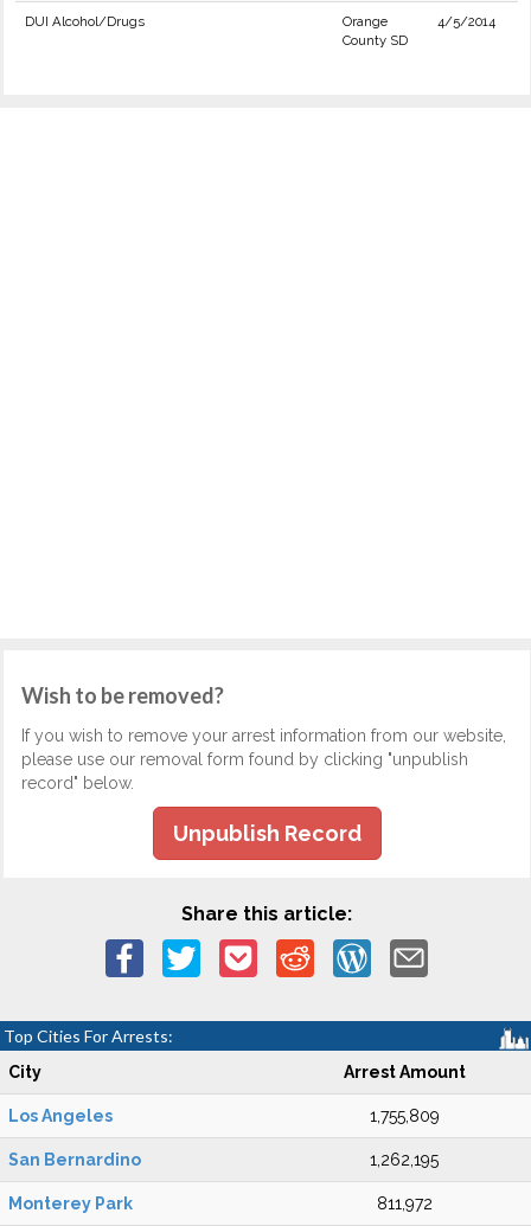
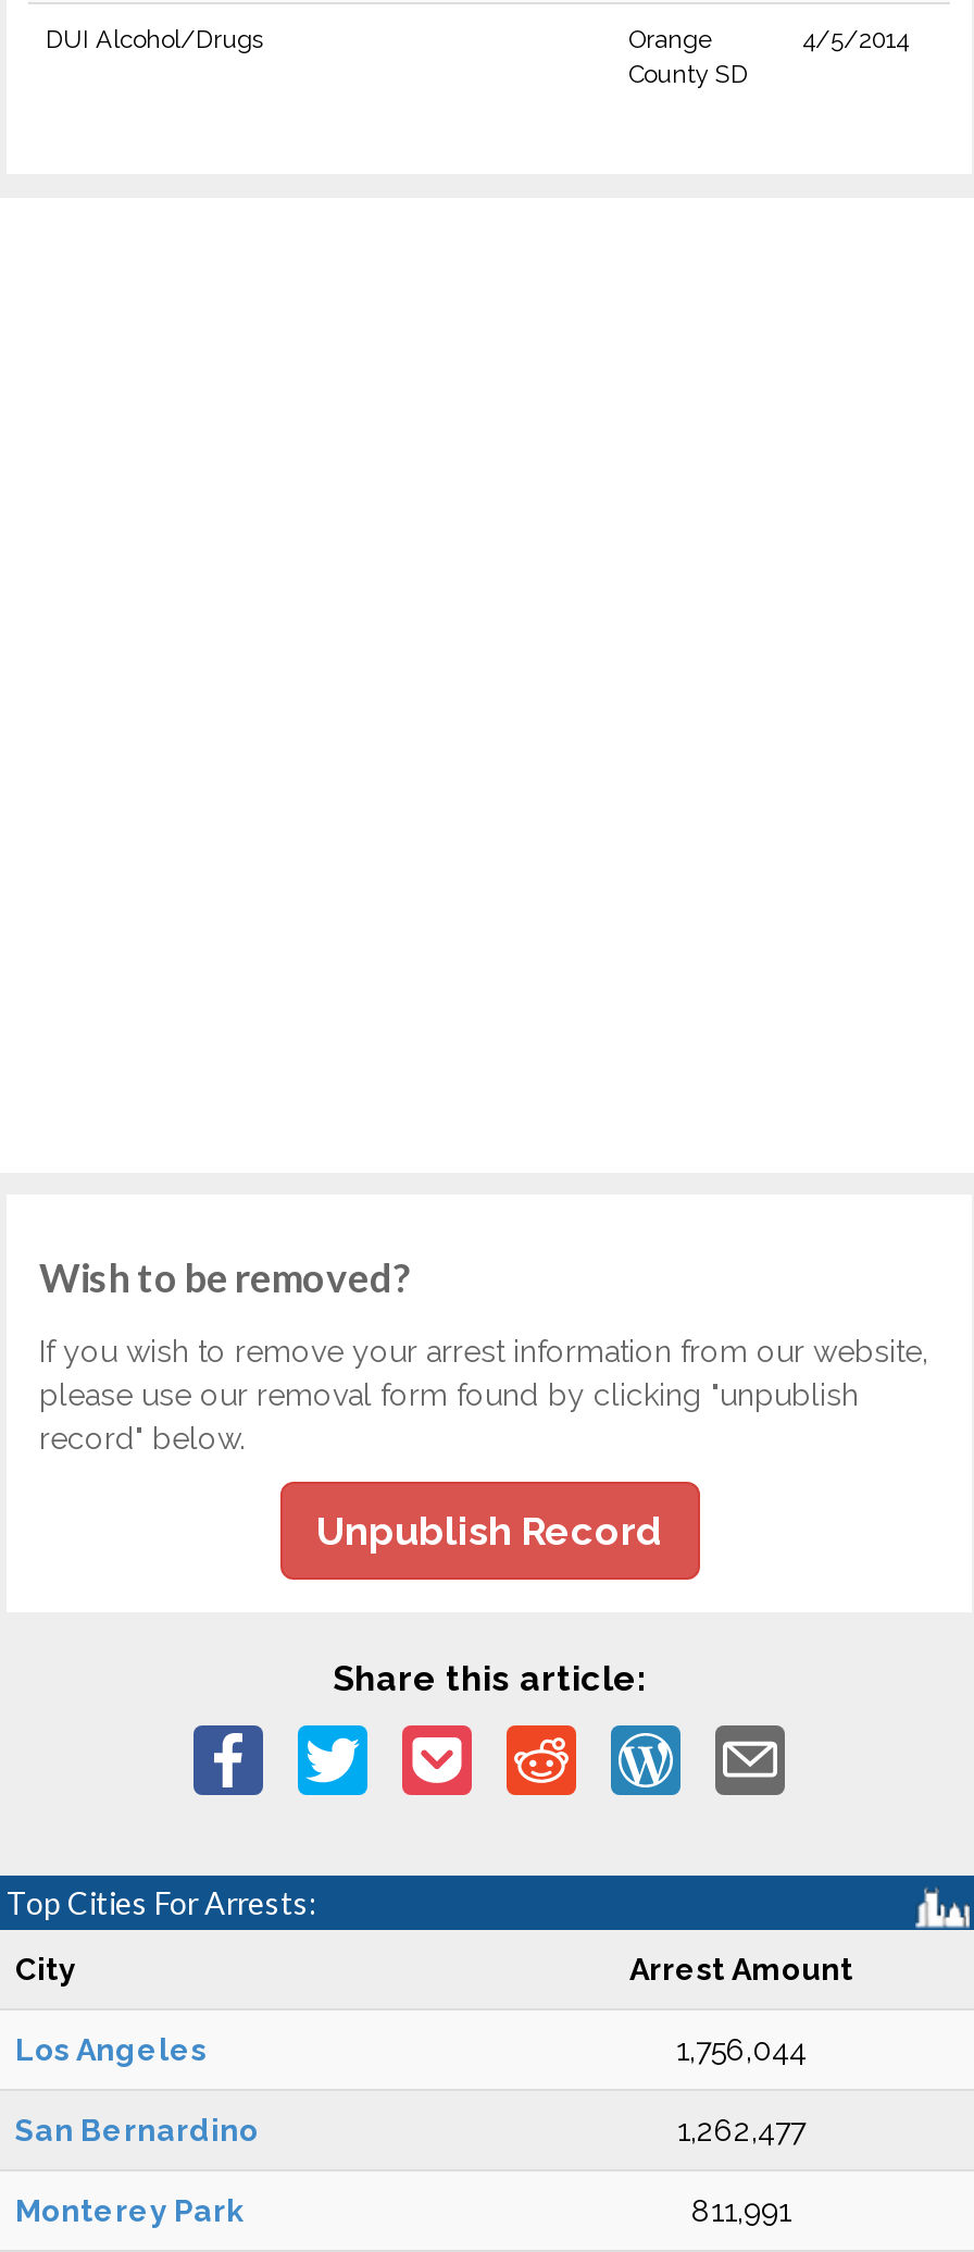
- 1,755,809
+ 1,756,044

- 1,262,195
+ 1,262,477

- 811,972
+ 811,991
